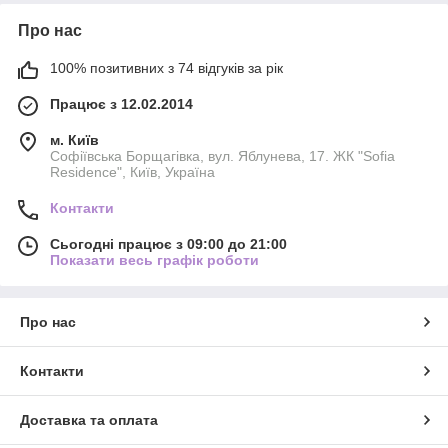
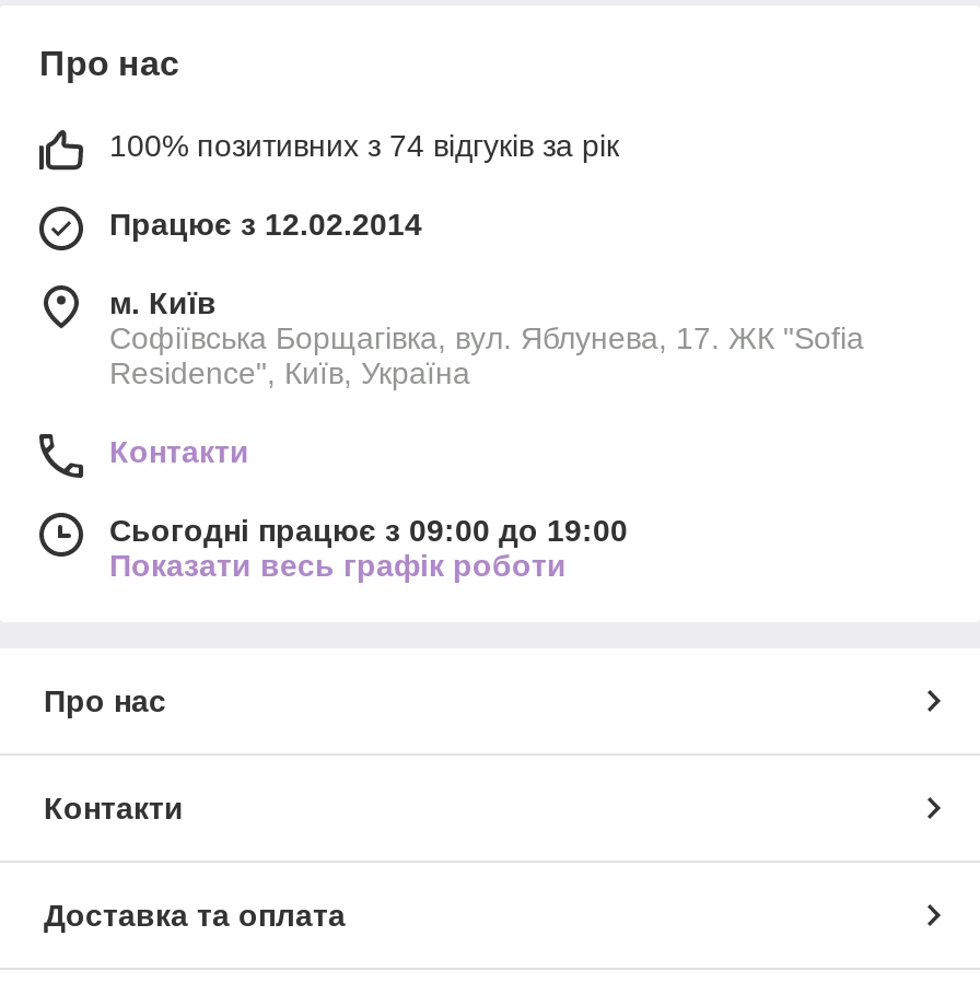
- Сьогодні працює з 09:00 до 21:00
+ Сьогодні працює з 09:00 до 19:00
